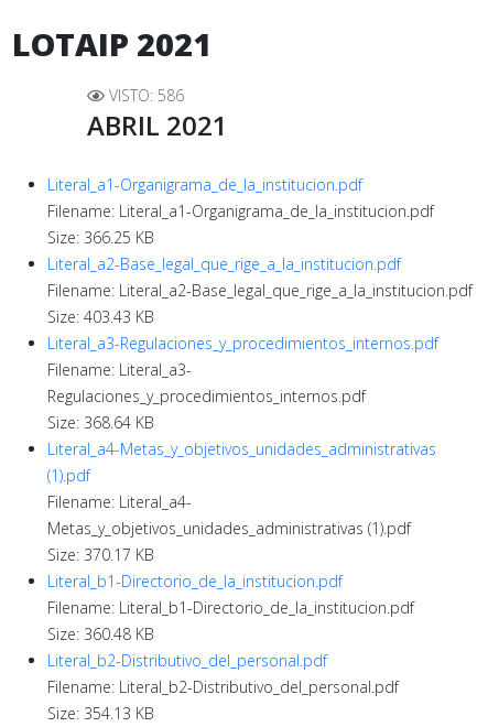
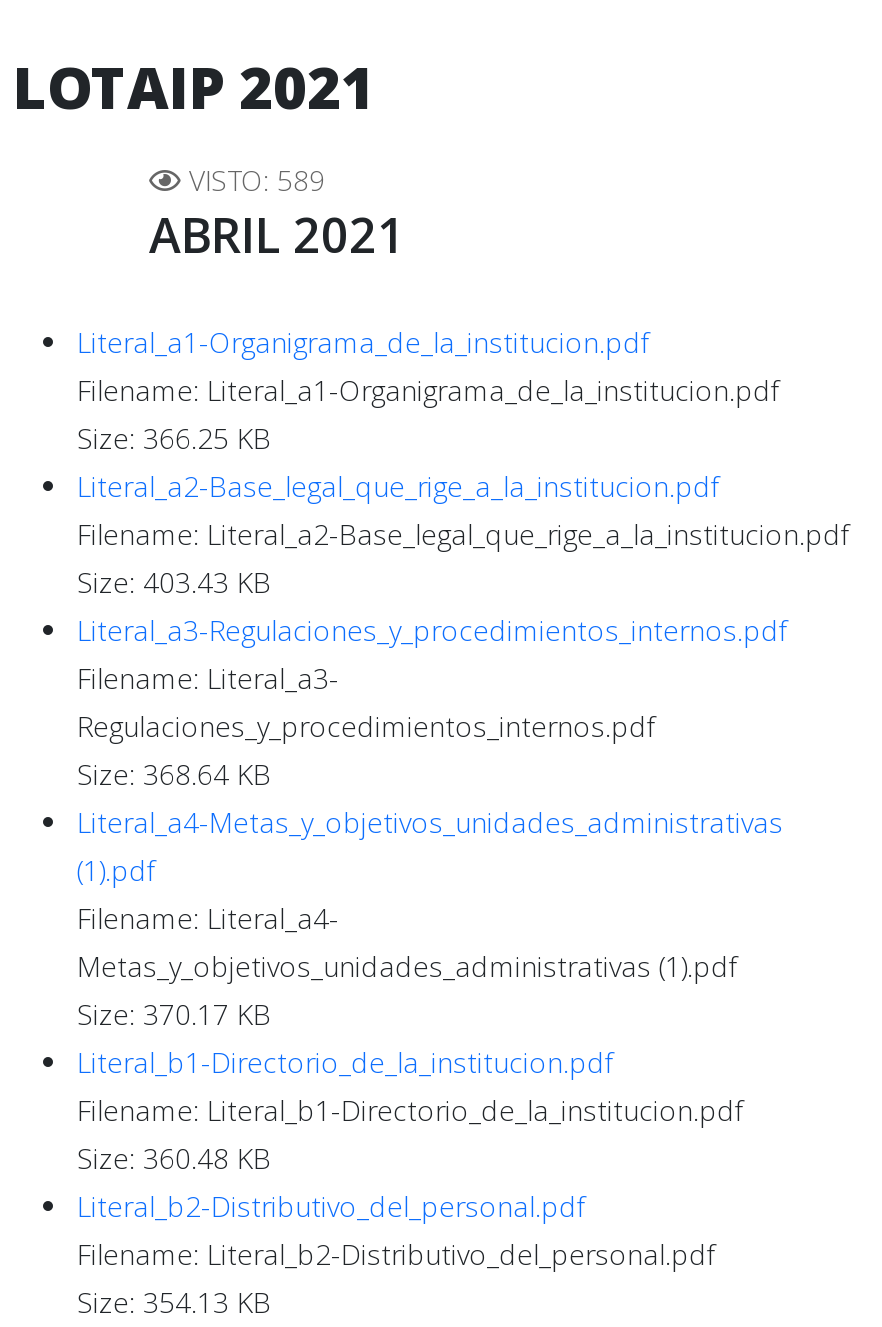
- VISTO: 586
+ VISTO: 589
